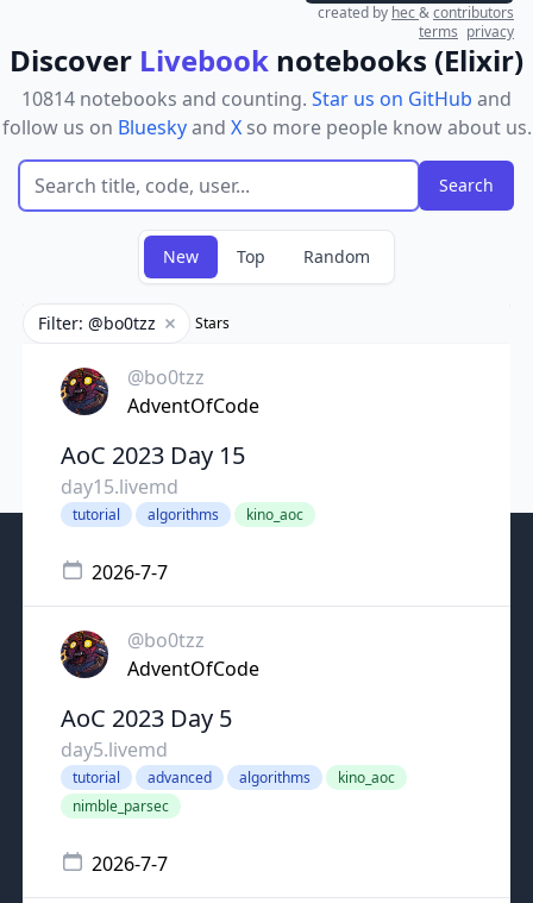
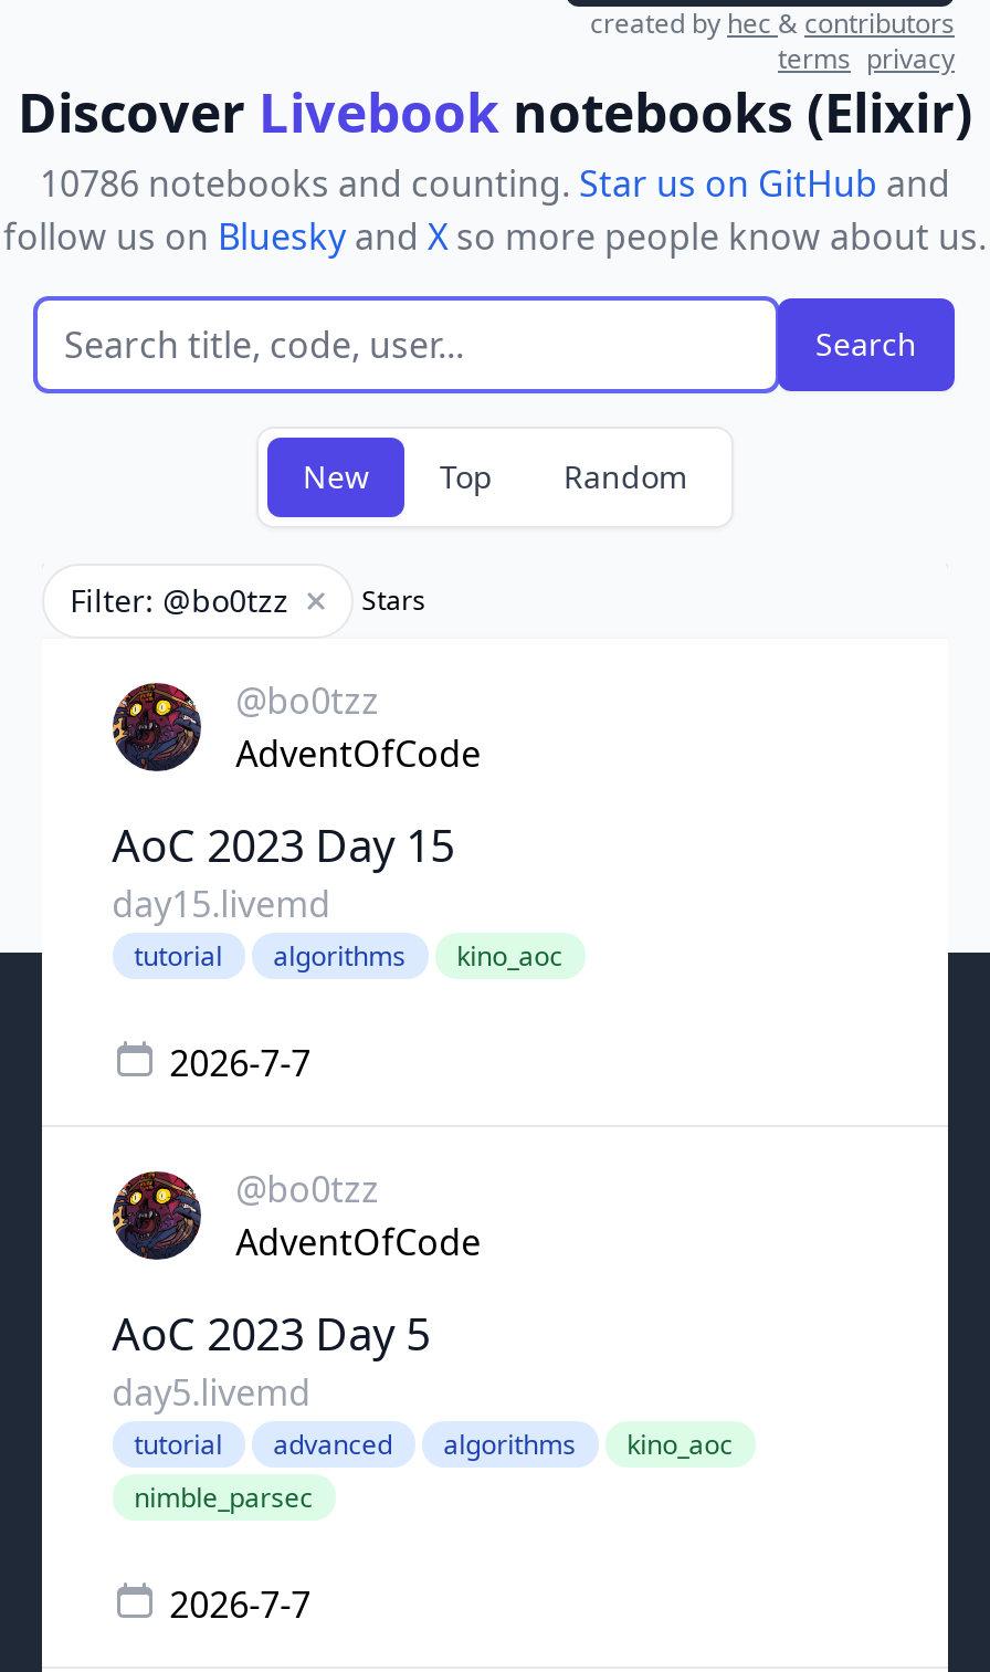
- 10814 notebooks and counting. Star us on GitHub and
+ 10786 notebooks and counting. Star us on GitHub and
